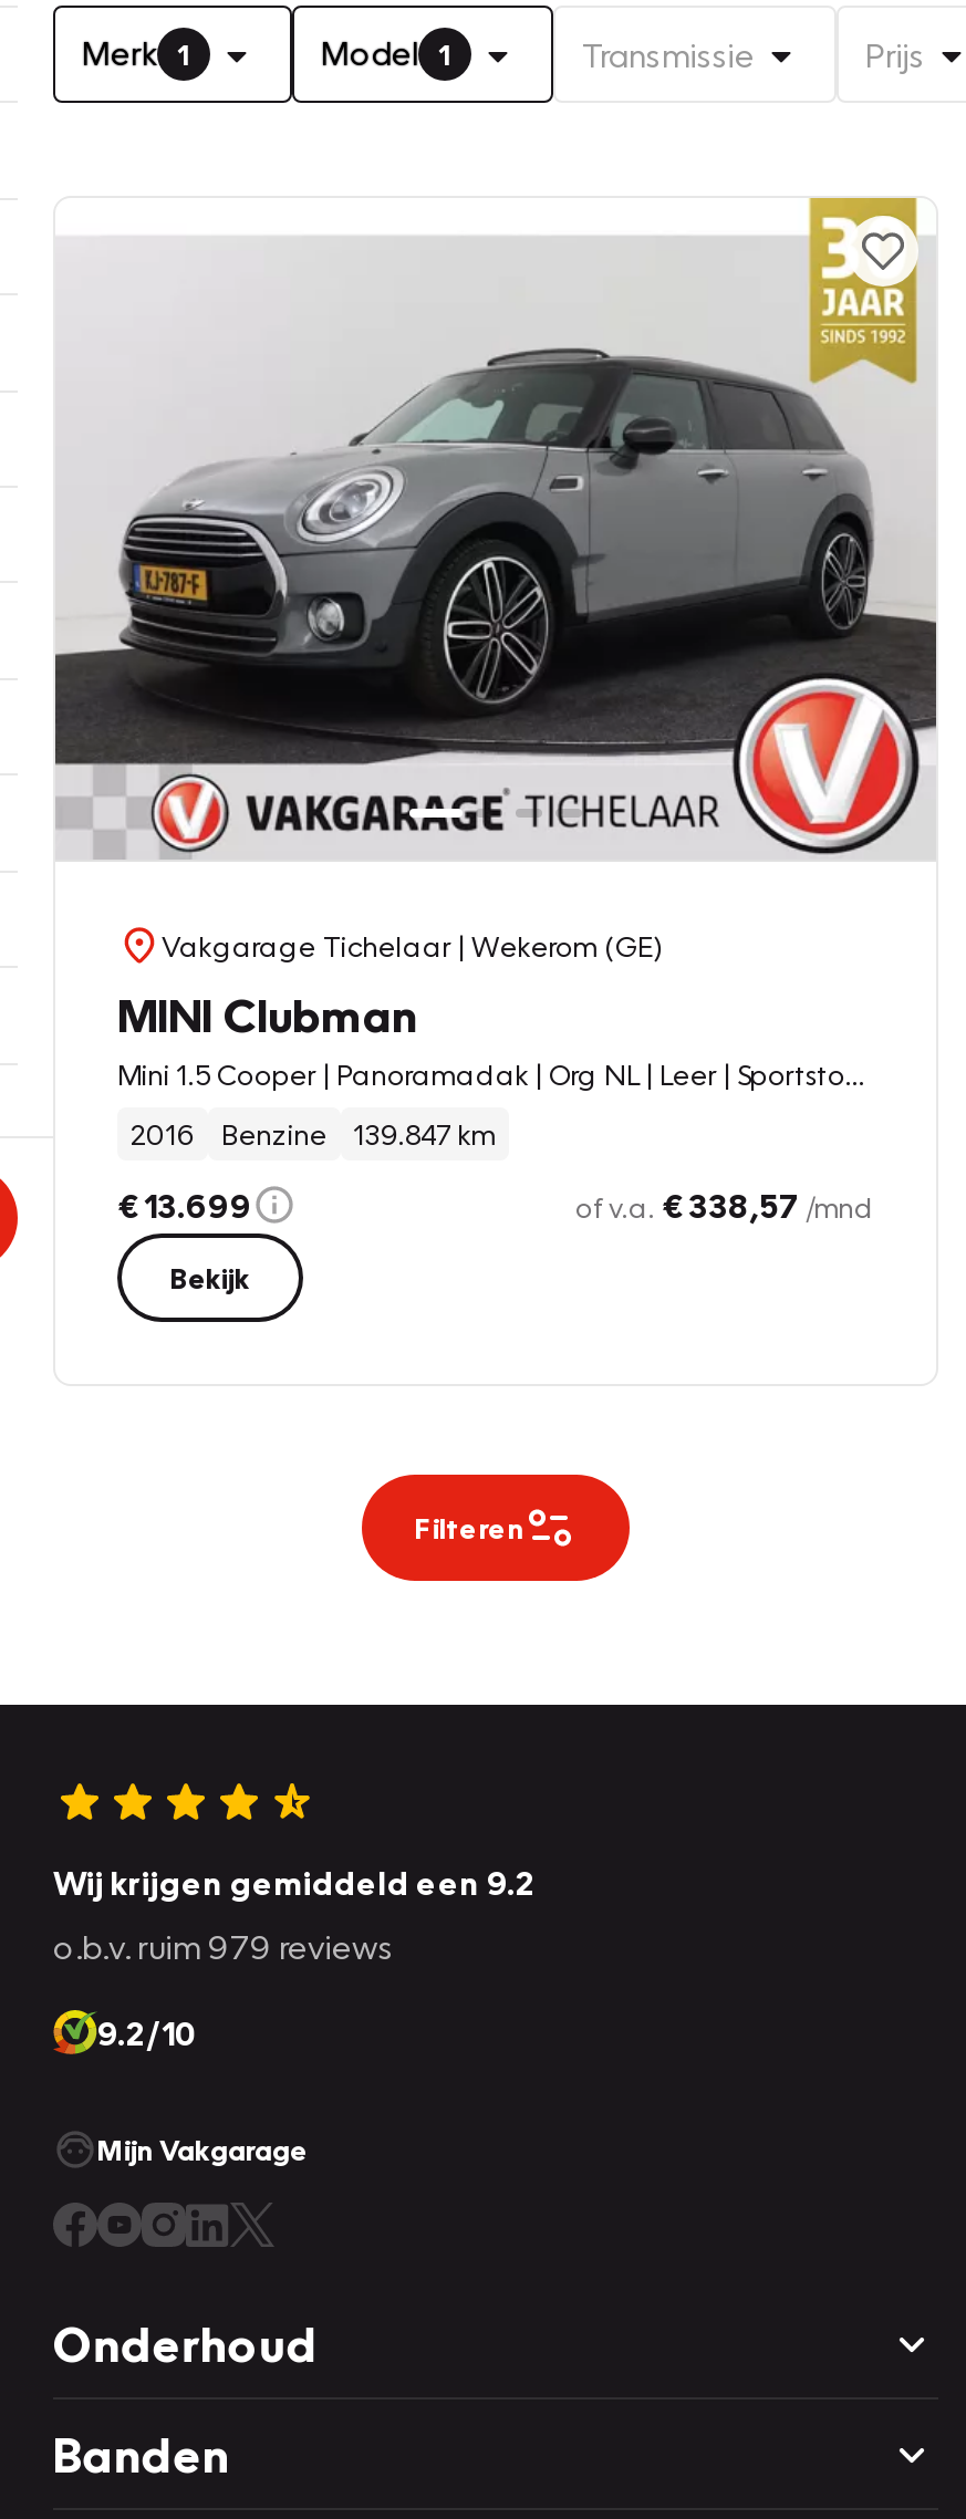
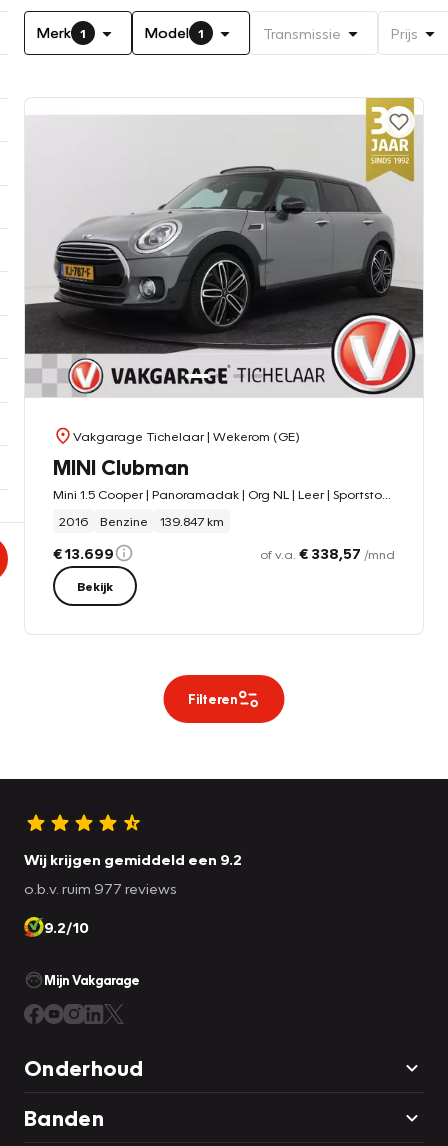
- o.b.v. ruim 979 reviews
+ o.b.v. ruim 977 reviews
